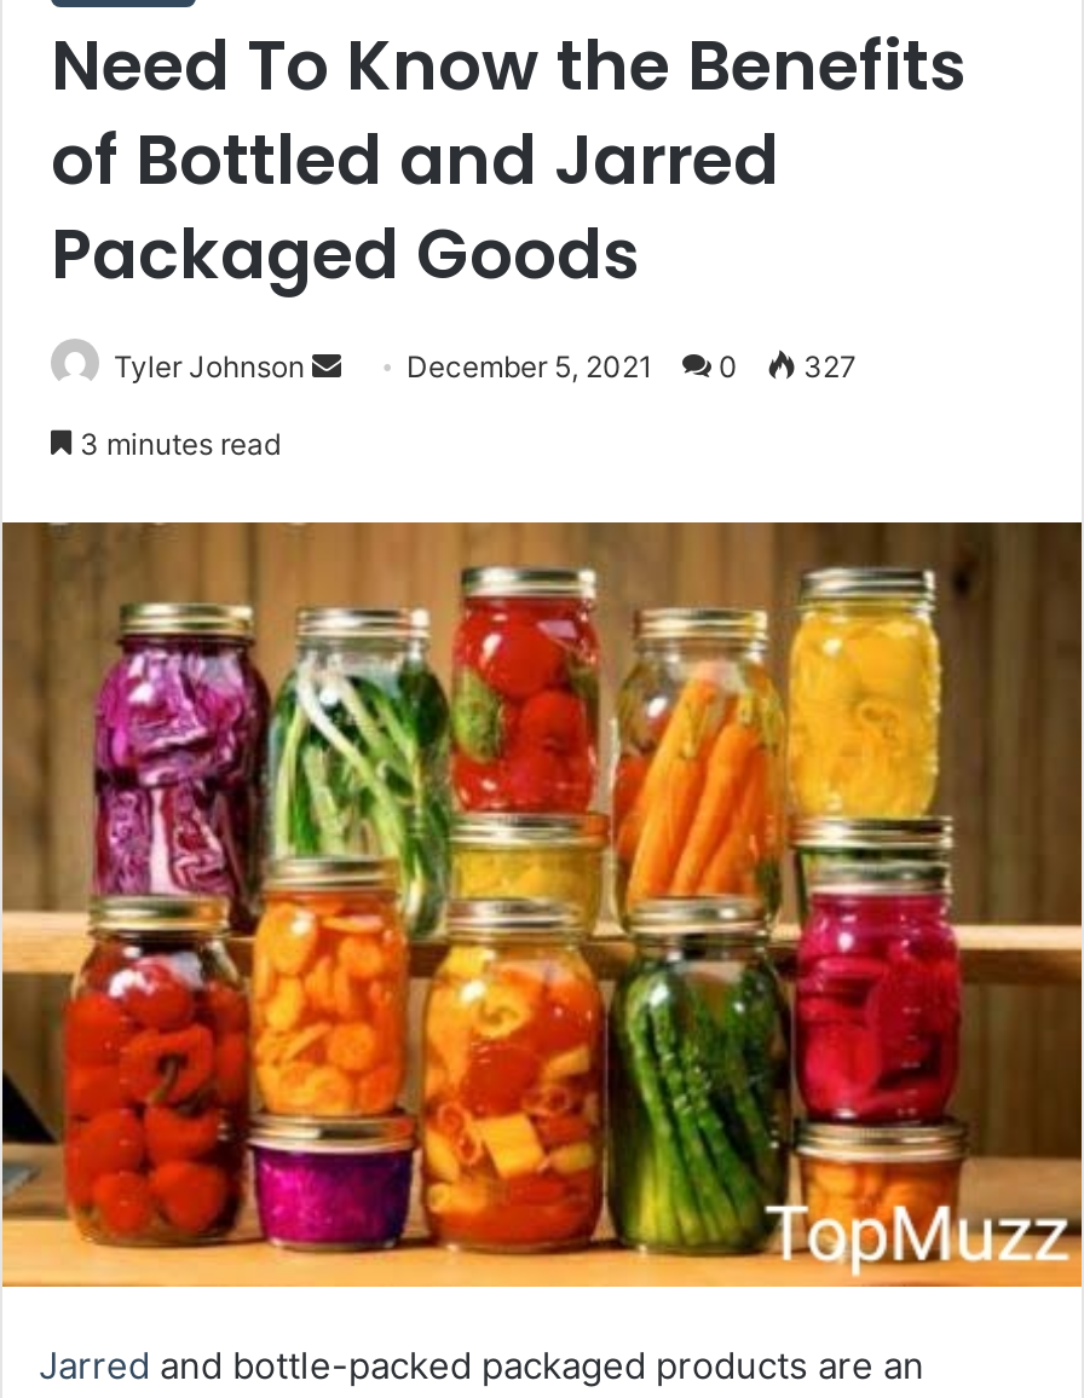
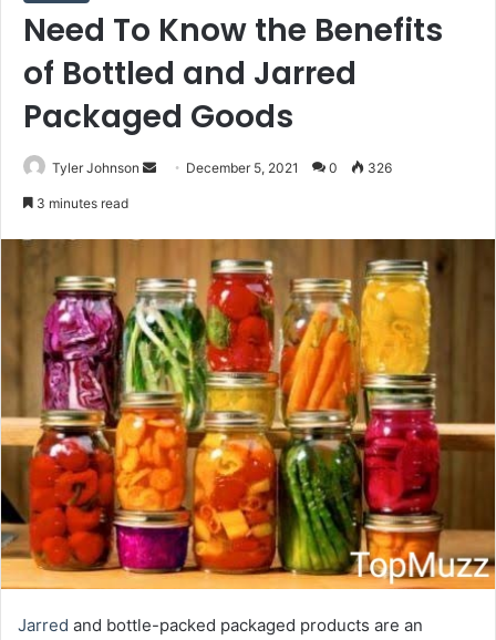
- 327
+ 326
